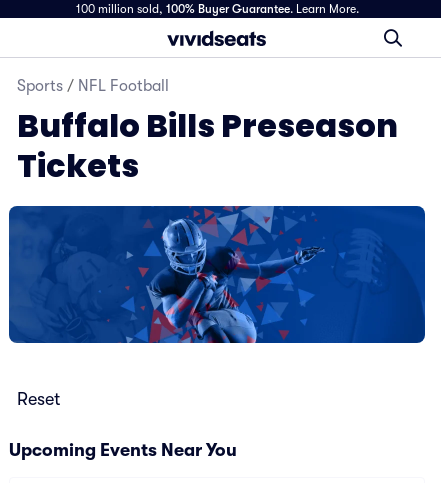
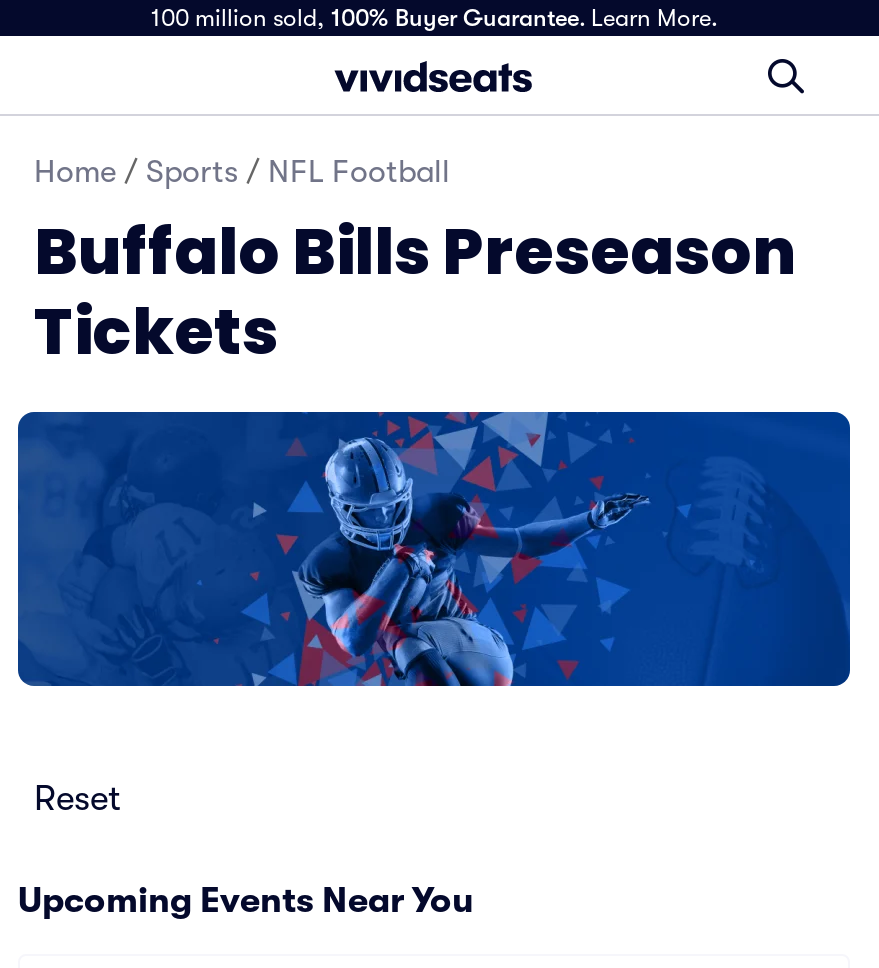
- Sports / NFL Football
+ Home / Sports / NFL Football
